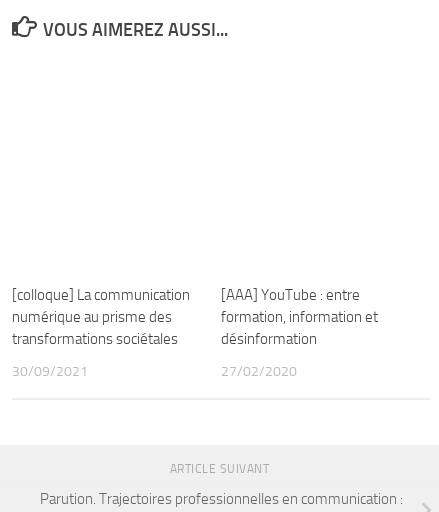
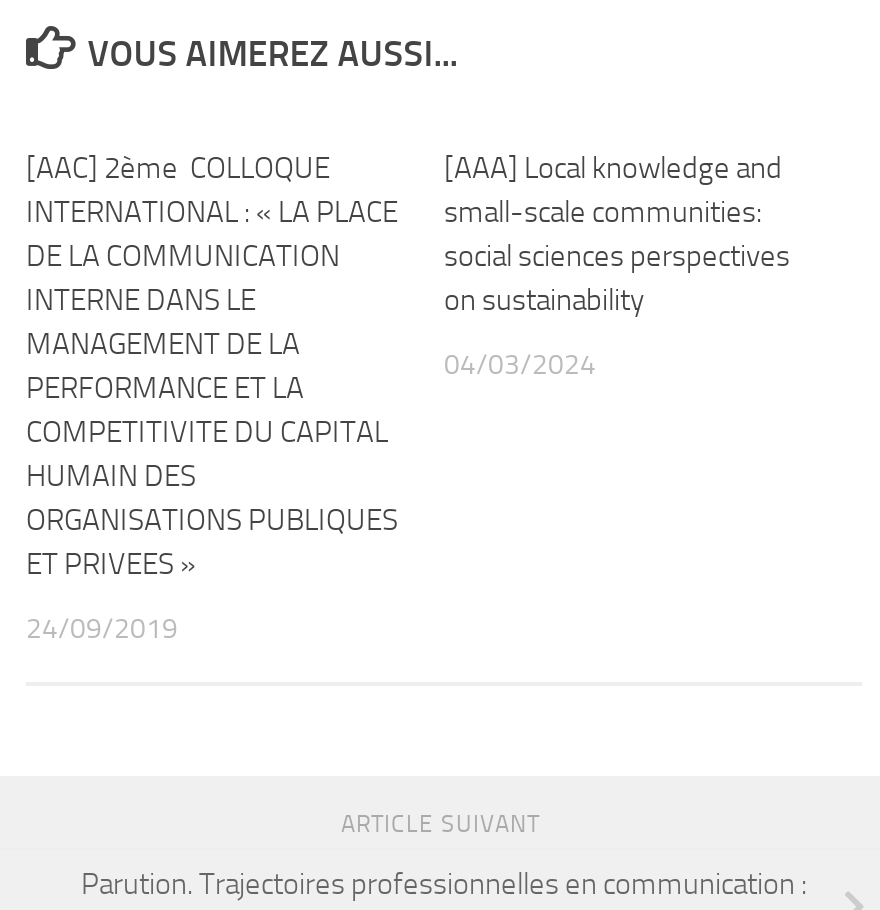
- [colloque] La communication
- numérique au prisme des
- transformations sociétales
+ [AAC] 2ème COLLOQUE
+ INTERNATIONAL : « LA PLACE
+ DE LA COMMUNICATION
+ INTERNE DANS LE
+ MANAGEMENT DE LA
+ PERFORMANCE ET LA
+ COMPETITIVITE DU CAPITAL
+ HUMAIN DES
+ ORGANISATIONS PUBLIQUES
+ ET PRIVEES »

- [AAA] YouTube : entre
- formation, information et
- désinformation
+ [AAA] Local knowledge and
+ small-scale communities:
+ social sciences perspectives
+ on sustainability

- 30/09/2021
+ 24/09/2019

- 27/02/2020
+ 04/03/2024
